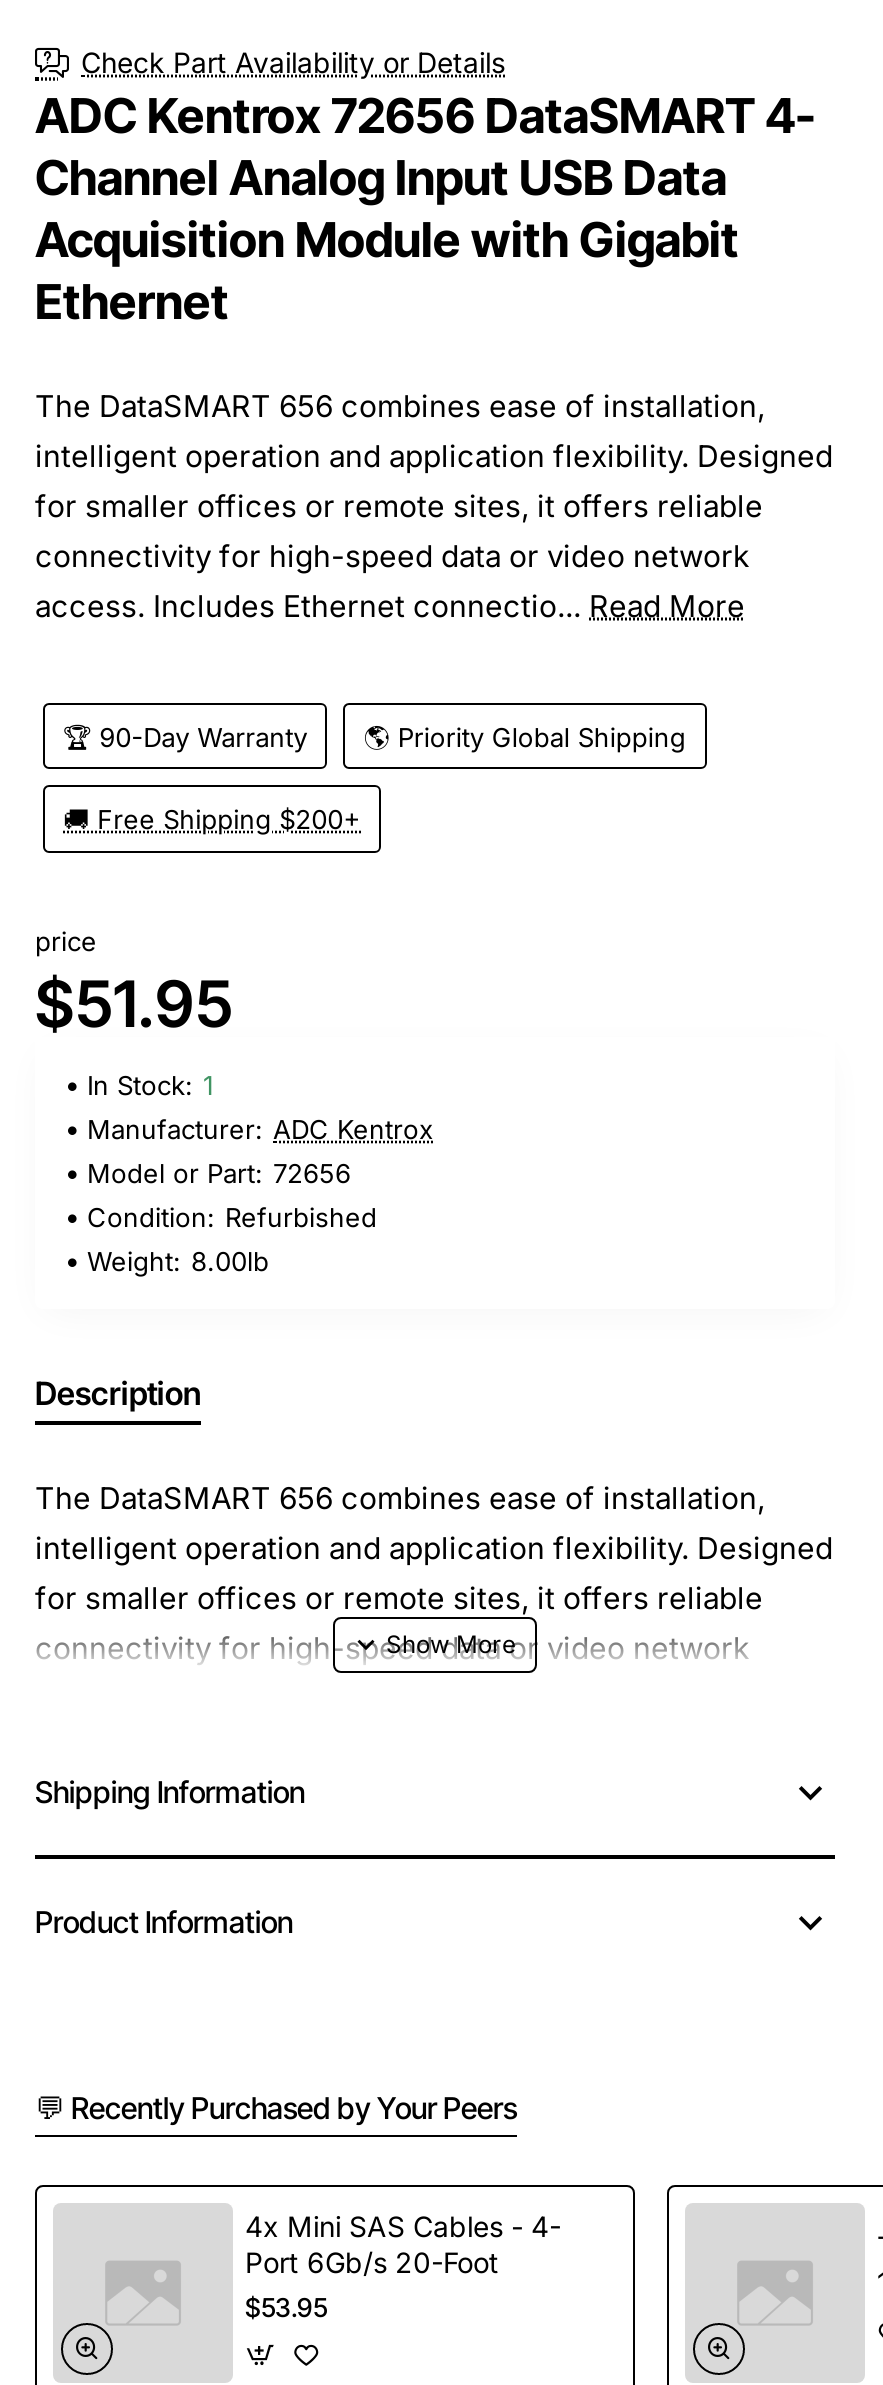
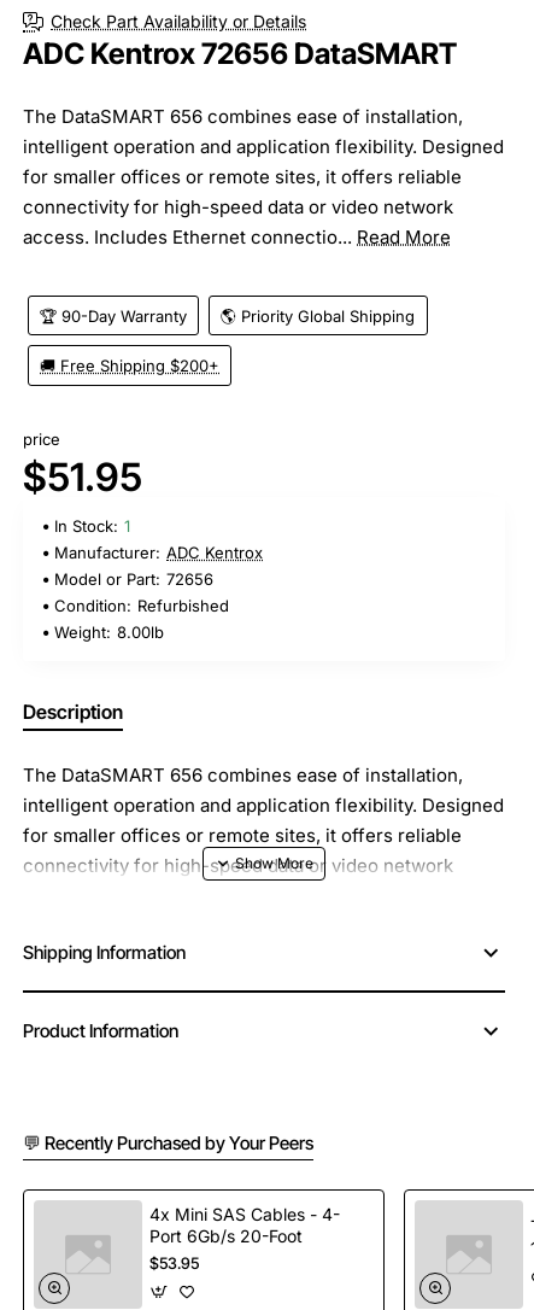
- ADC Kentrox 72656 DataSMART 4-
- Channel Analog Input USB Data
- Acquisition Module with Gigabit
- Ethernet
+ ADC Kentrox 72656 DataSMART
